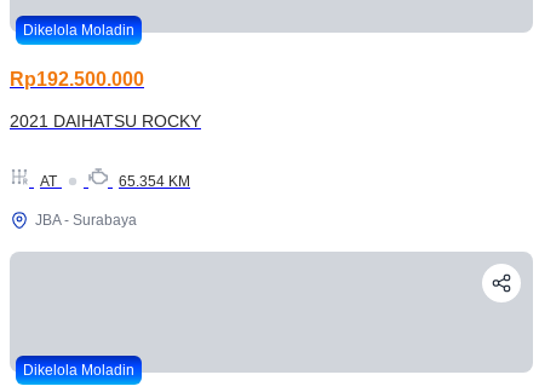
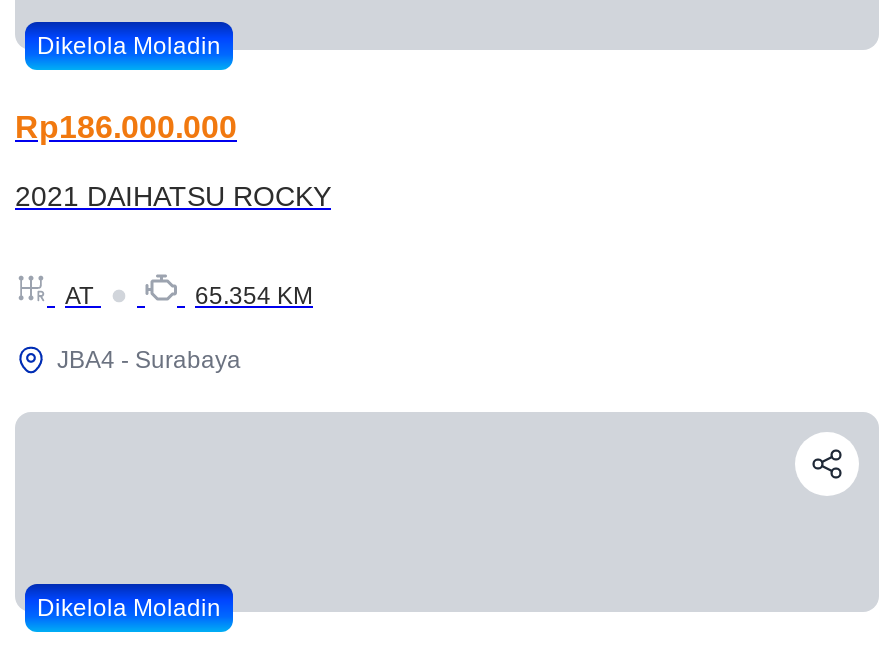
- Rp192.500.000
+ Rp186.000.000

- JBA - Surabaya
+ JBA4 - Surabaya
